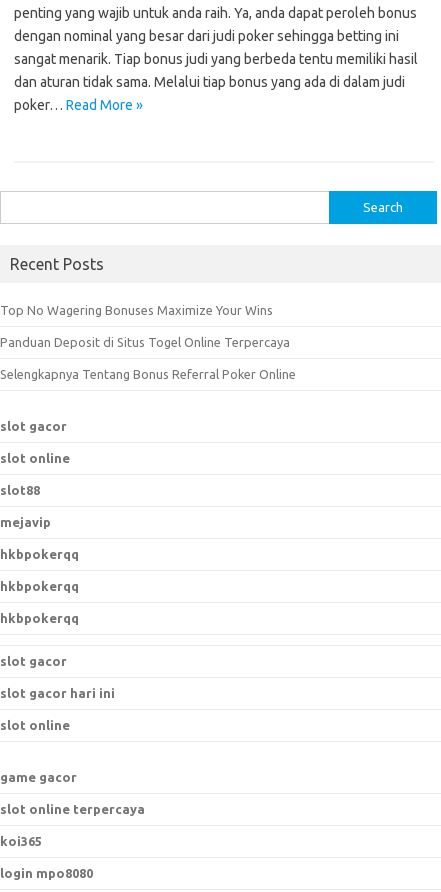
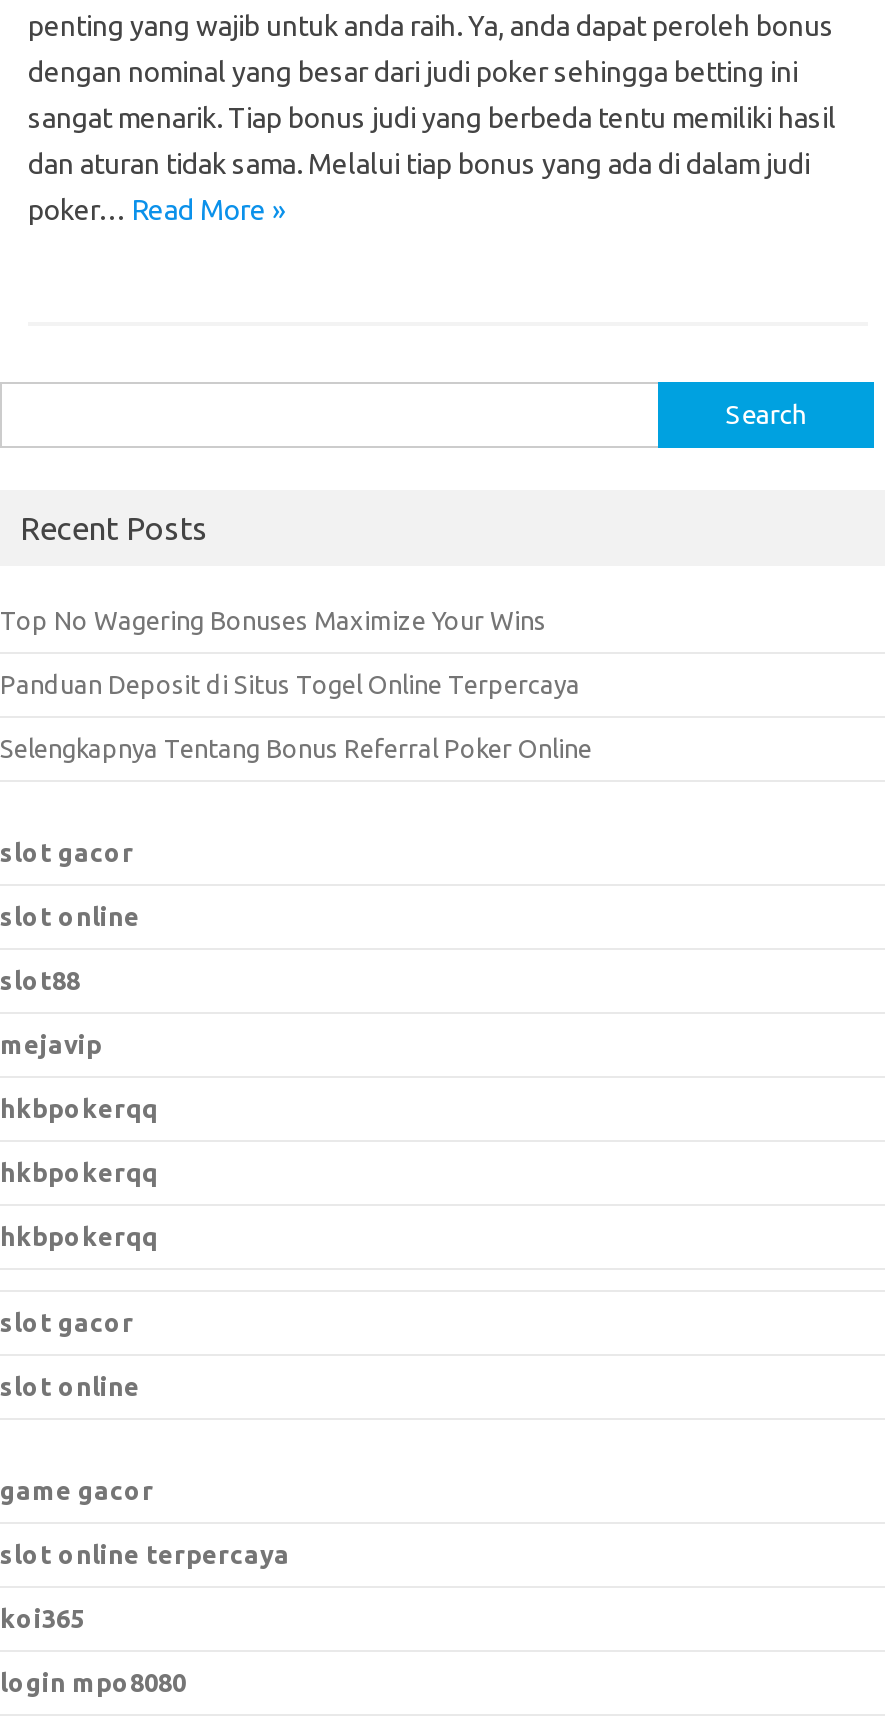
- slot gacor hari ini
